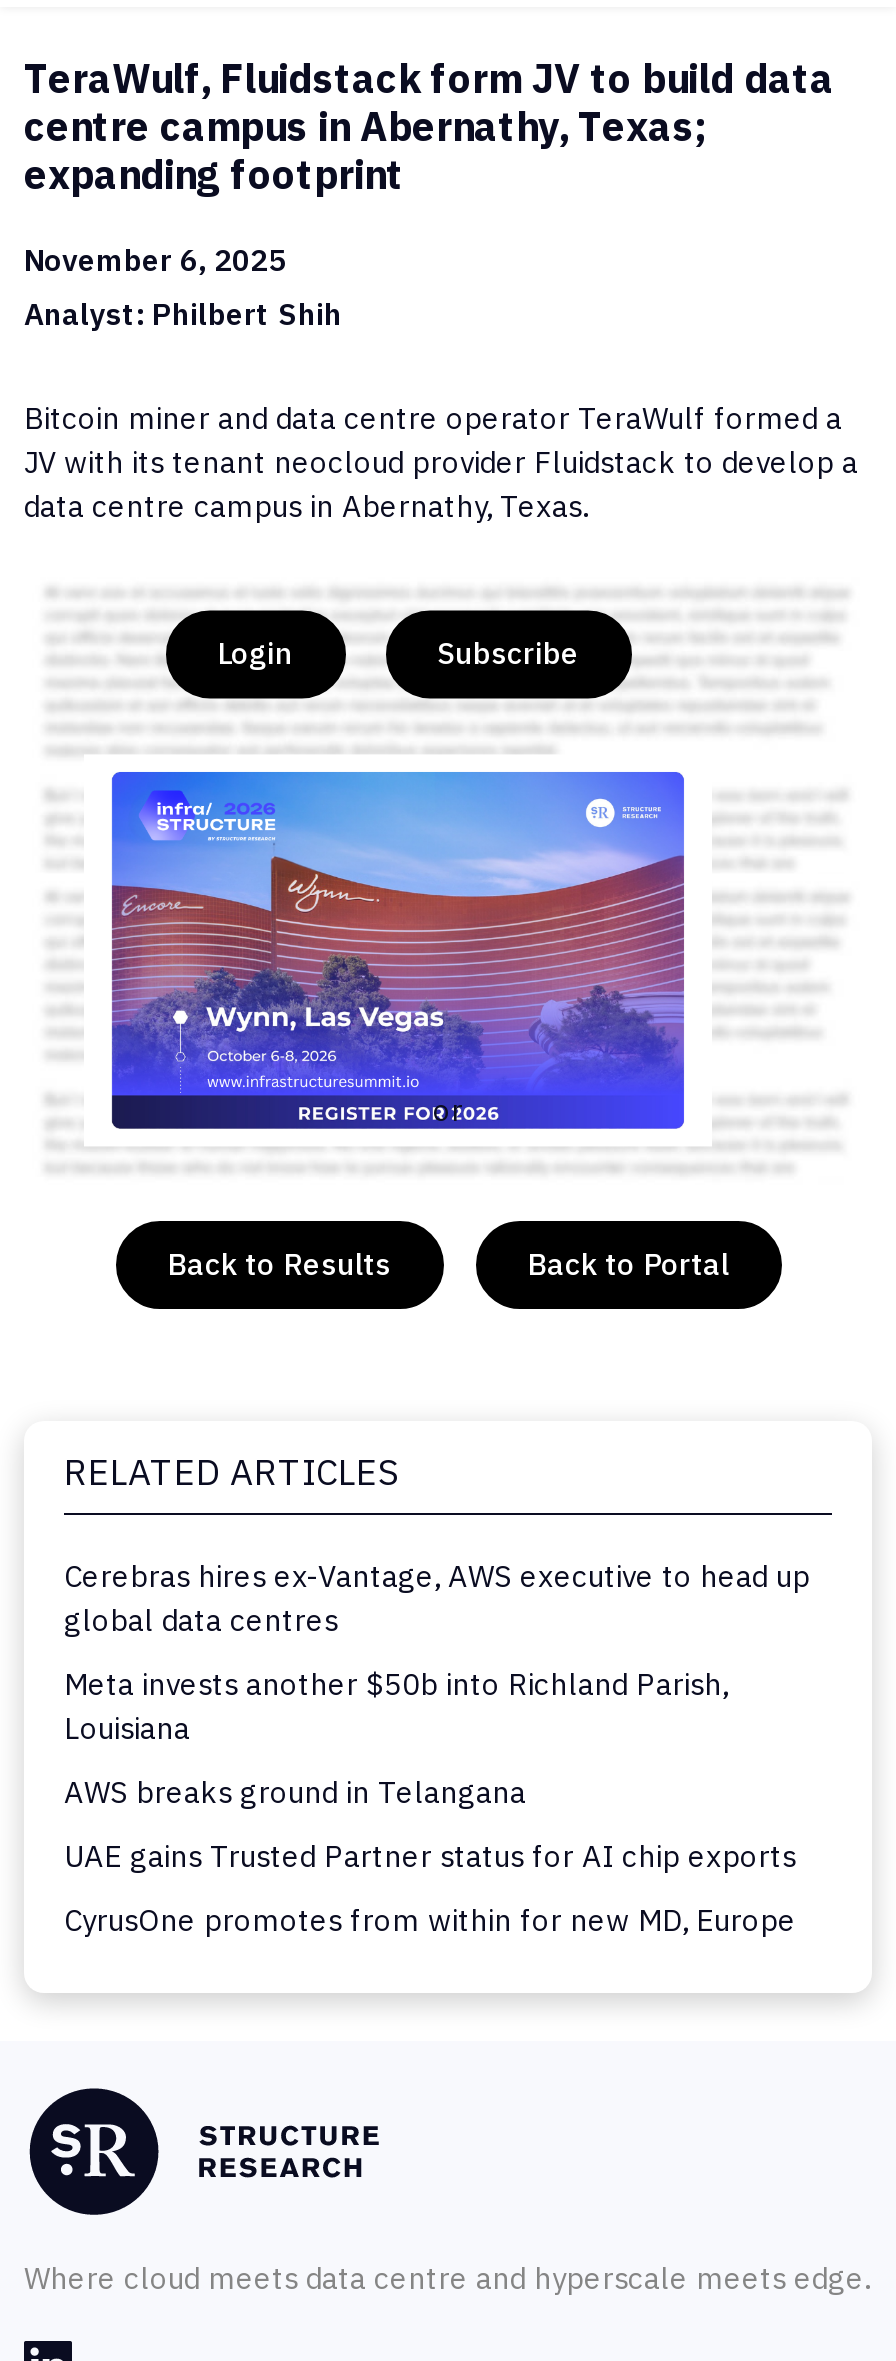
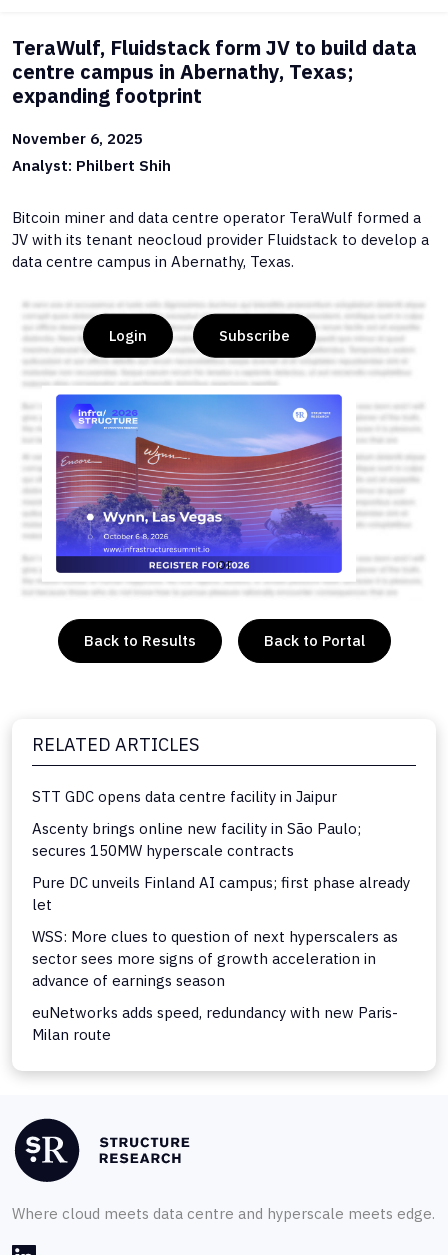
- Cerebras hires ex-Vantage, AWS executive to head up
- global data centres
+ STT GDC opens data centre facility in Jaipur

- Meta invests another $50b into Richland Parish,
- Louisiana
+ Ascenty brings online new facility in São Paulo;
+ secures 150MW hyperscale contracts

- AWS breaks ground in Telangana
+ Pure DC unveils Finland AI campus; first phase already
+ let

- UAE gains Trusted Partner status for AI chip exports
+ WSS: More clues to question of next hyperscalers as
+ sector sees more signs of growth acceleration in
+ advance of earnings season

- CyrusOne promotes from within for new MD, Europe
+ euNetworks adds speed, redundancy with new Paris-
+ Milan route
